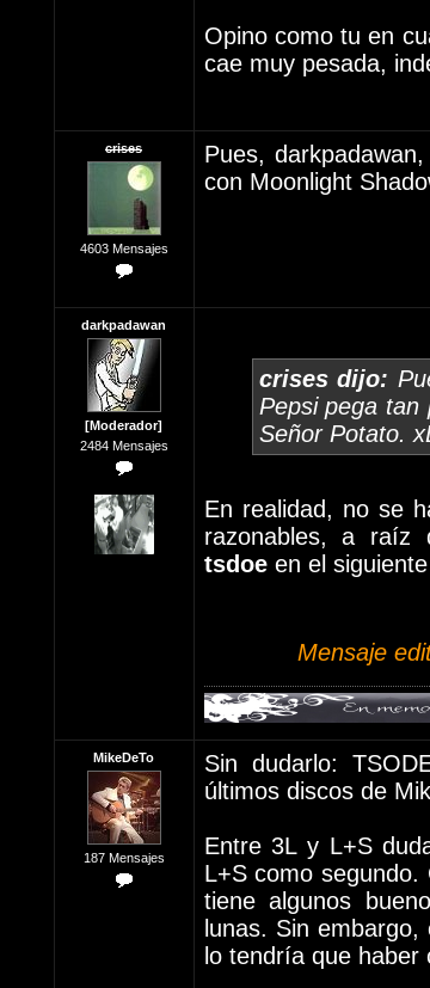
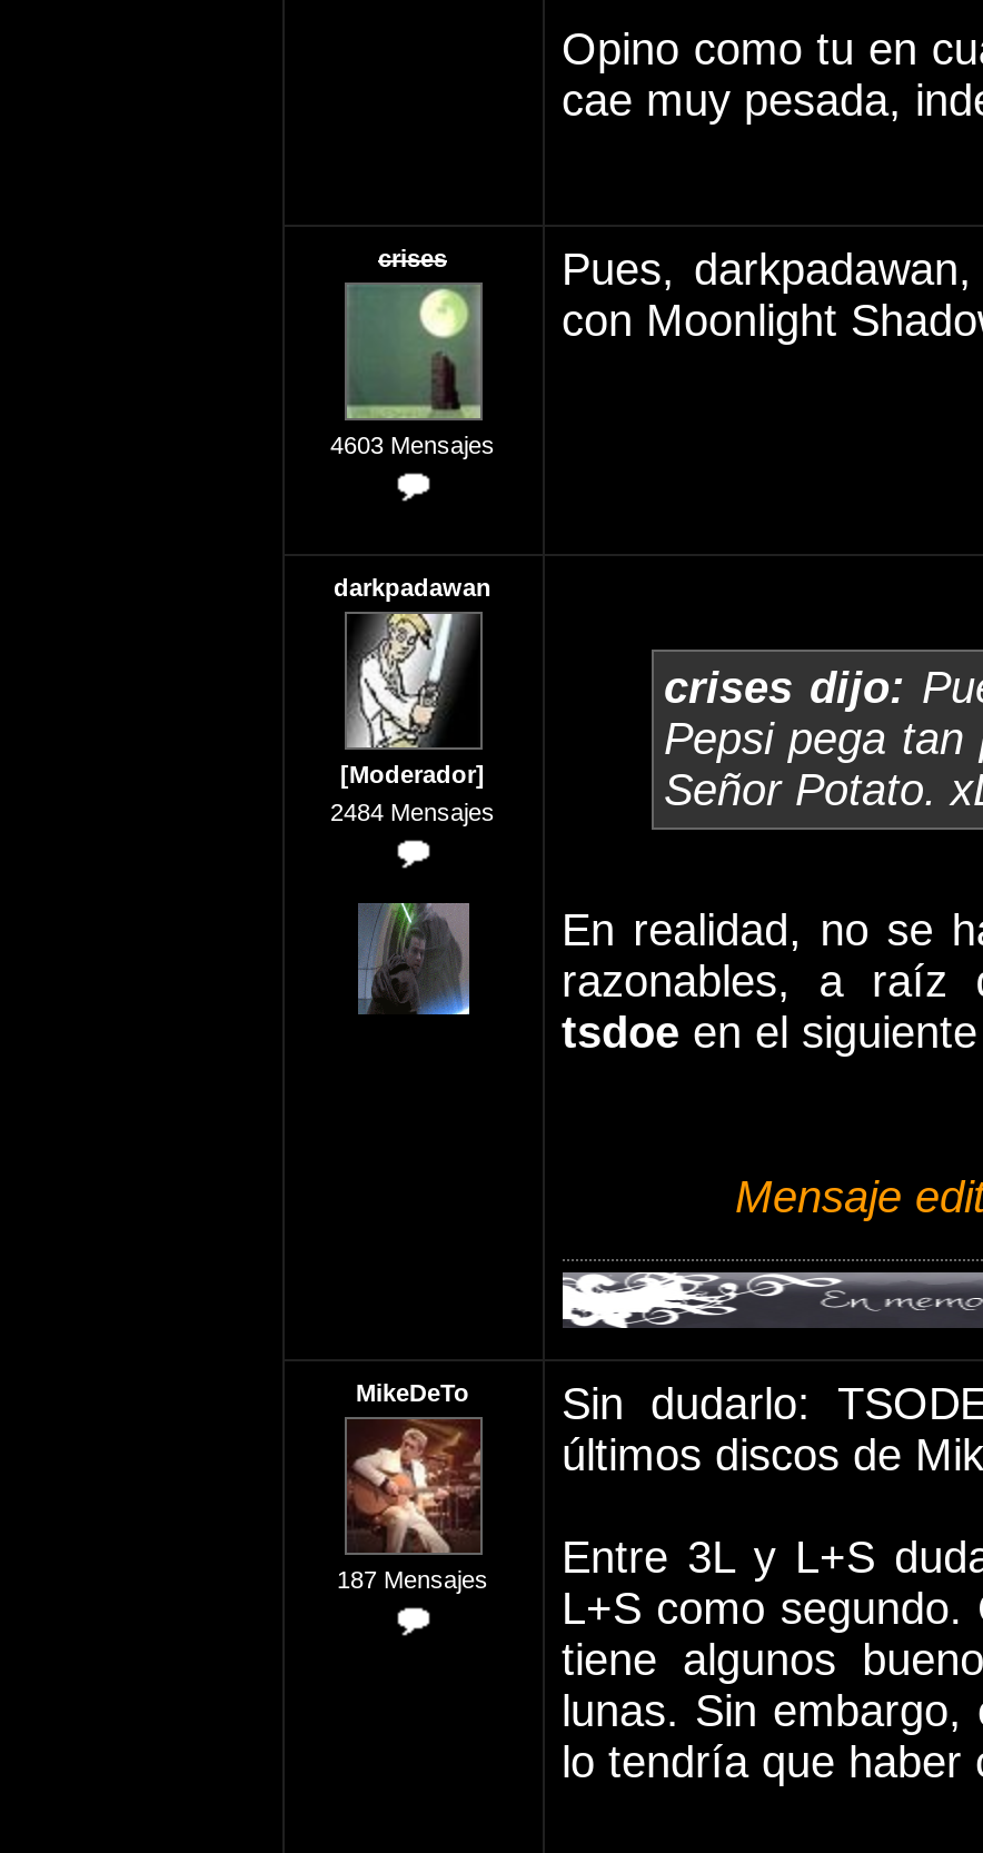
- [image]
+ [image]
